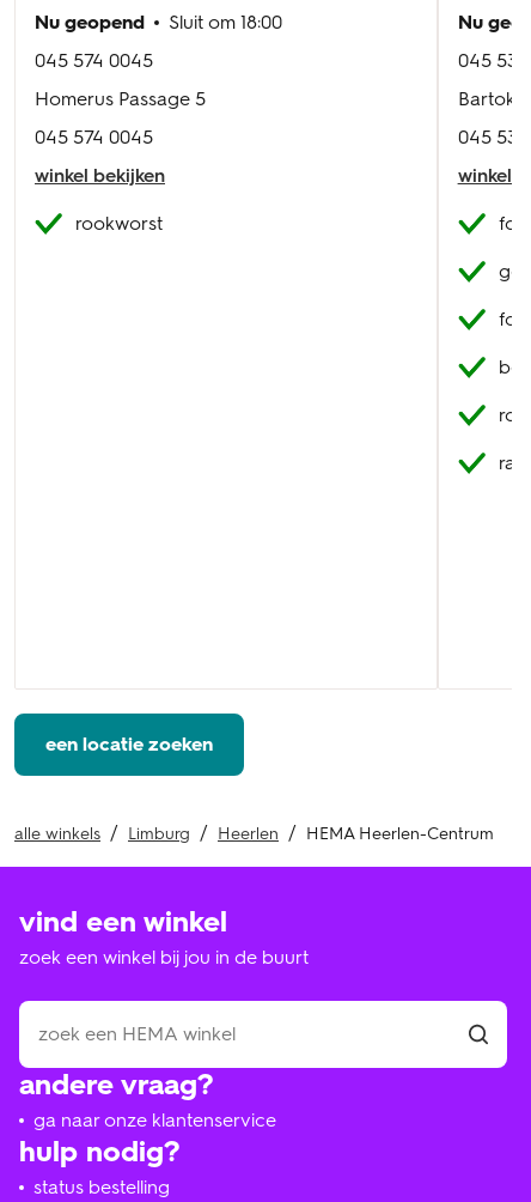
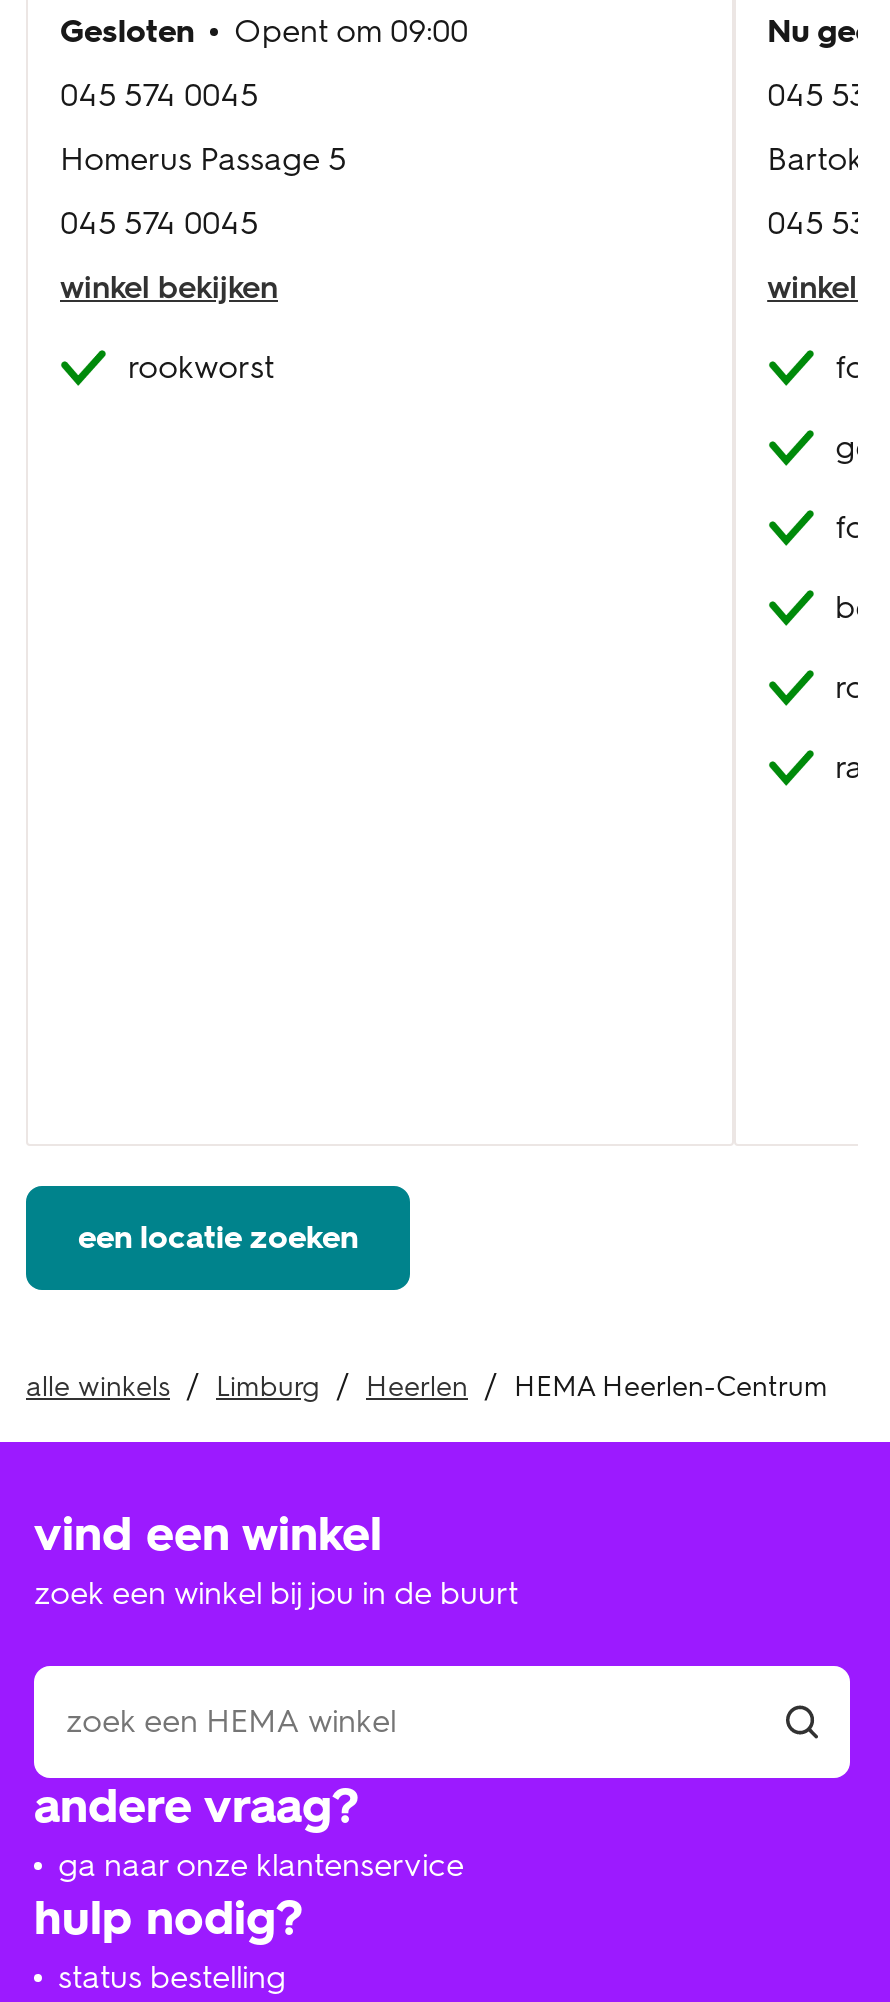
- Nu geopend
- Sluit om 18:00
+ Gesloten
+ Opent om 09:00
